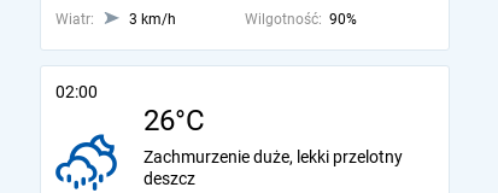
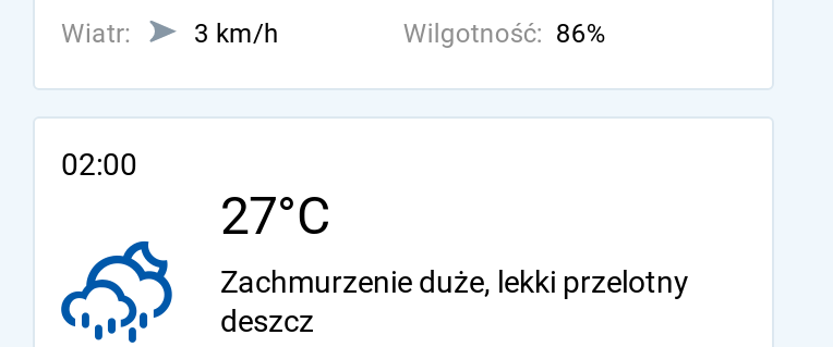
- Wilgotność: 90%
+ Wilgotność: 86%

- 26°C
+ 27°C
